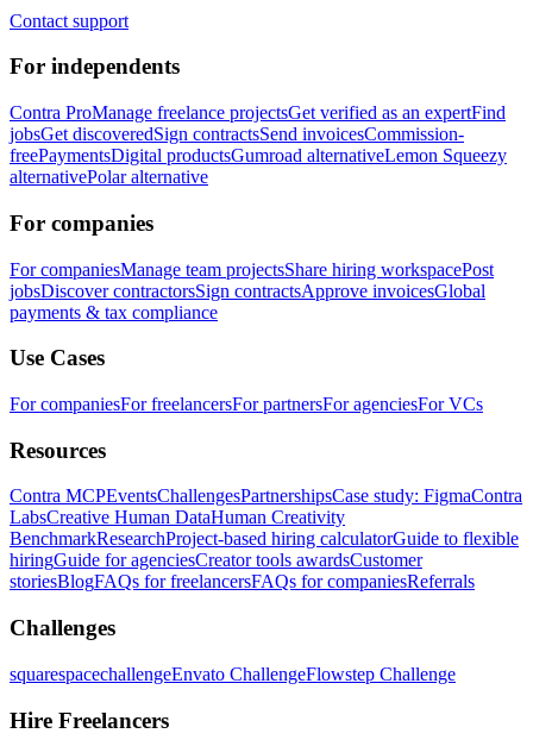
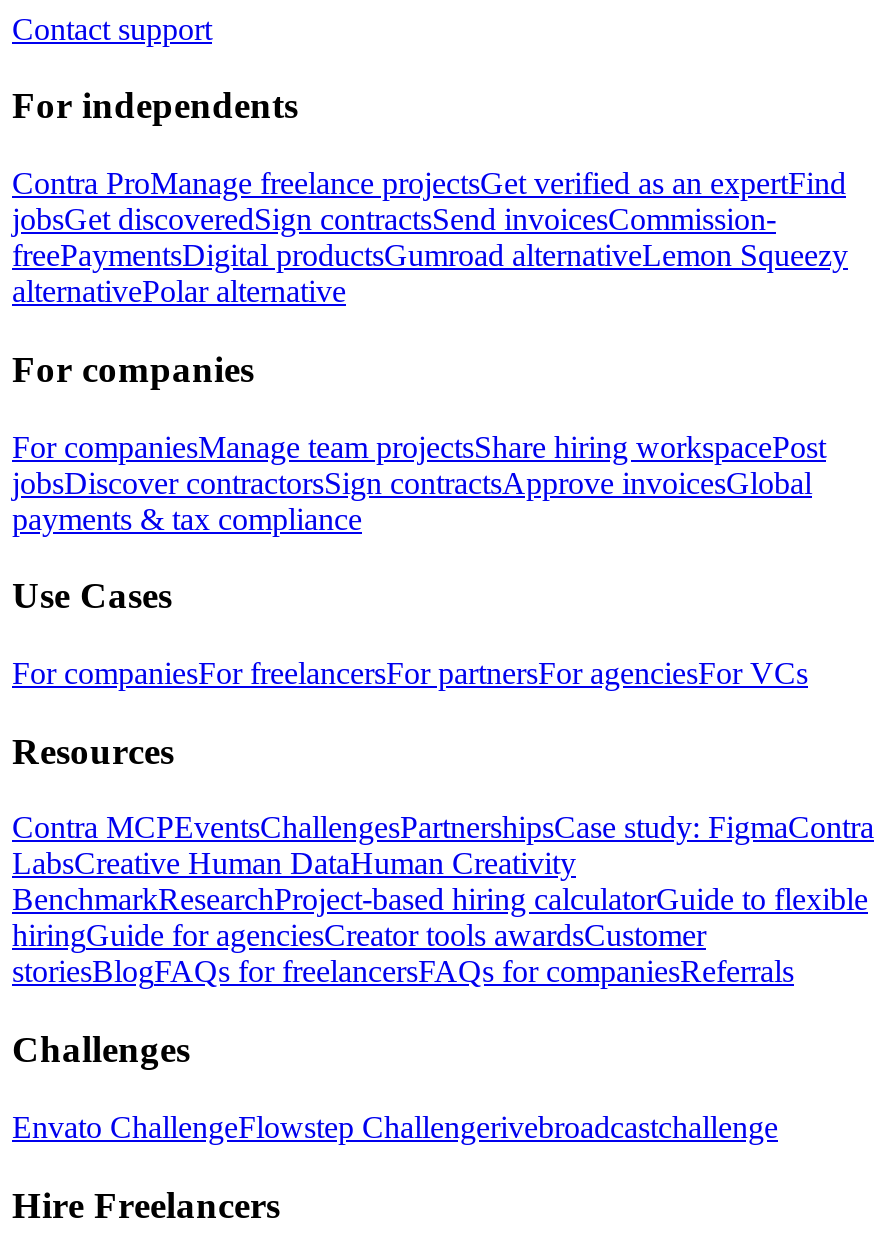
- squarespacechallengeEnvato ChallengeFlowstep Challenge
+ Envato ChallengeFlowstep Challengerivebroadcastchallenge
